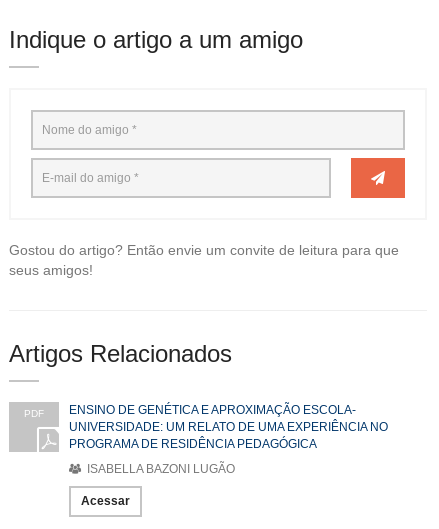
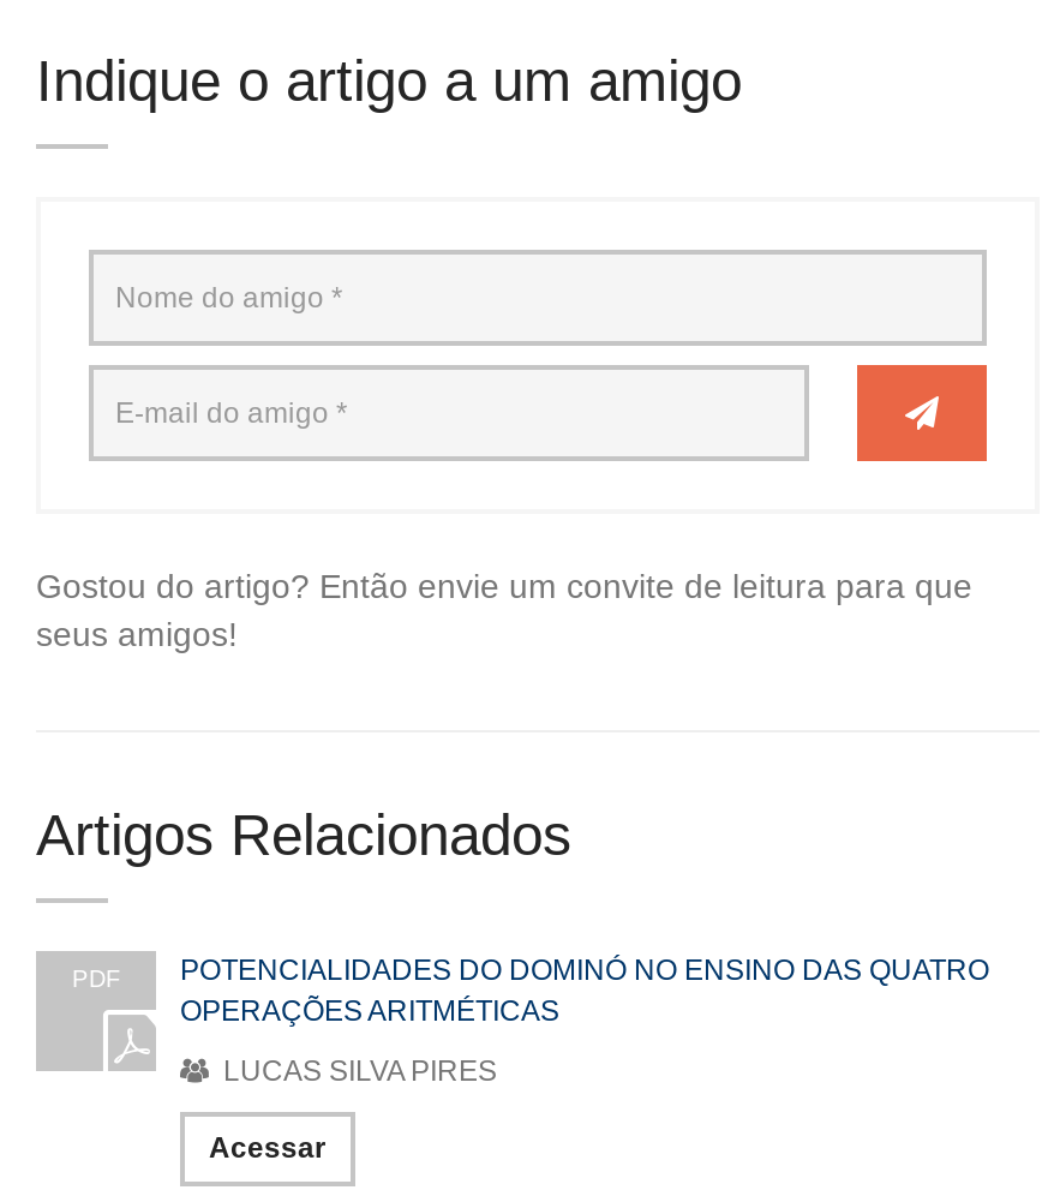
- ENSINO DE GENÉTICA E APROXIMAÇÃO ESCOLA-
- UNIVERSIDADE: UM RELATO DE UMA EXPERIÊNCIA NO
- PROGRAMA DE RESIDÊNCIA PEDAGÓGICA
+ POTENCIALIDADES DO DOMINÓ NO ENSINO DAS QUATRO
+ OPERAÇÕES ARITMÉTICAS

- ISABELLA BAZONI LUGÃO
+ LUCAS SILVA PIRES
